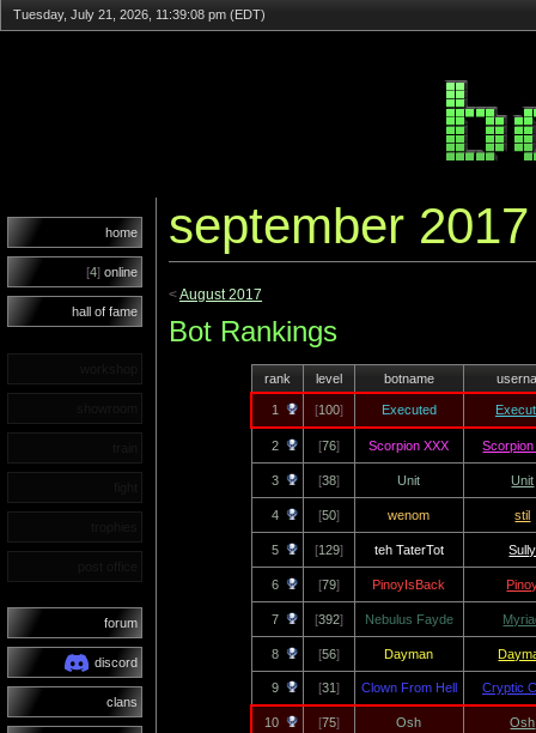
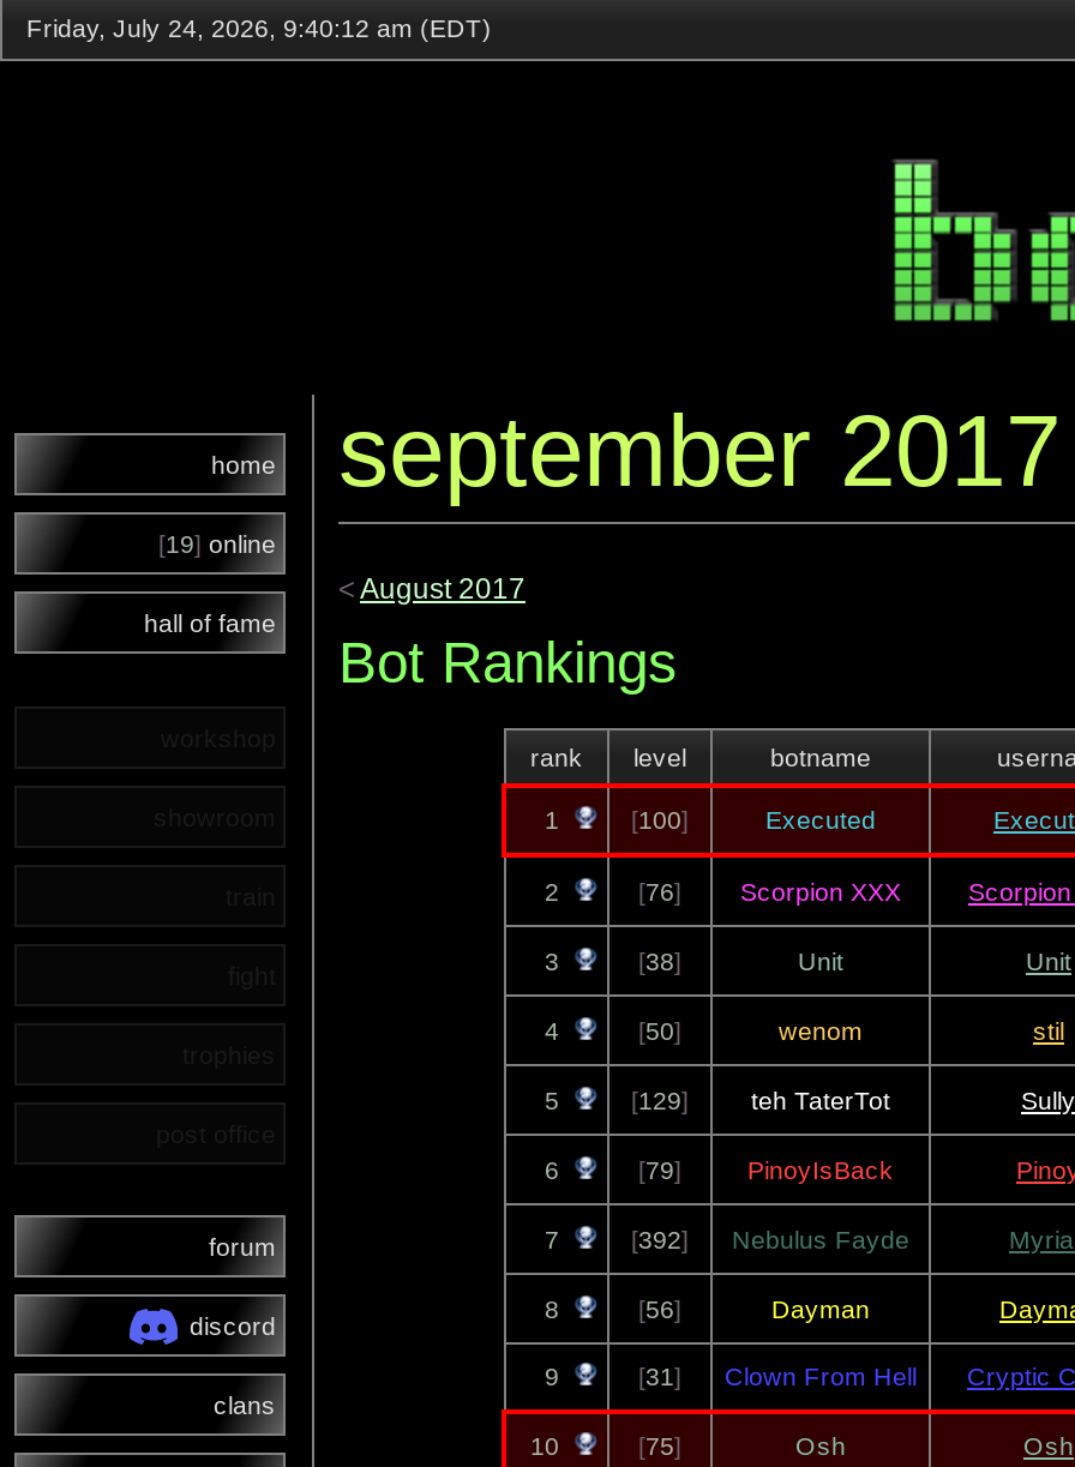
- Tuesday, July 21, 2026, 11:39:08 pm (EDT)
+ Friday, July 24, 2026, 9:40:12 am (EDT)

- [4] online
+ [19] online
